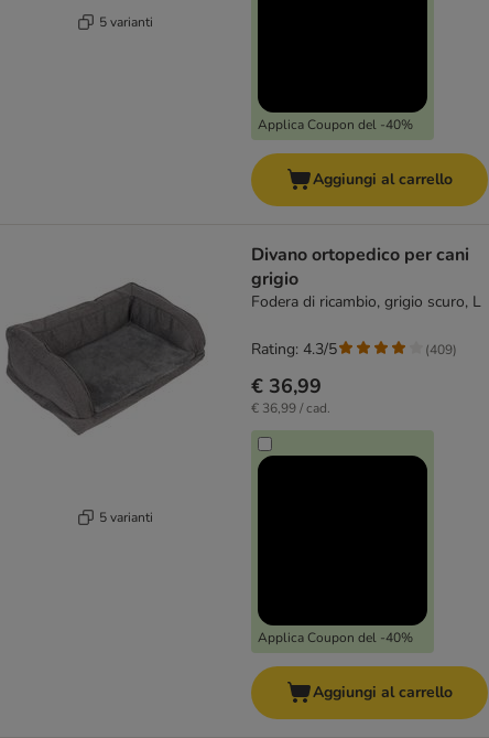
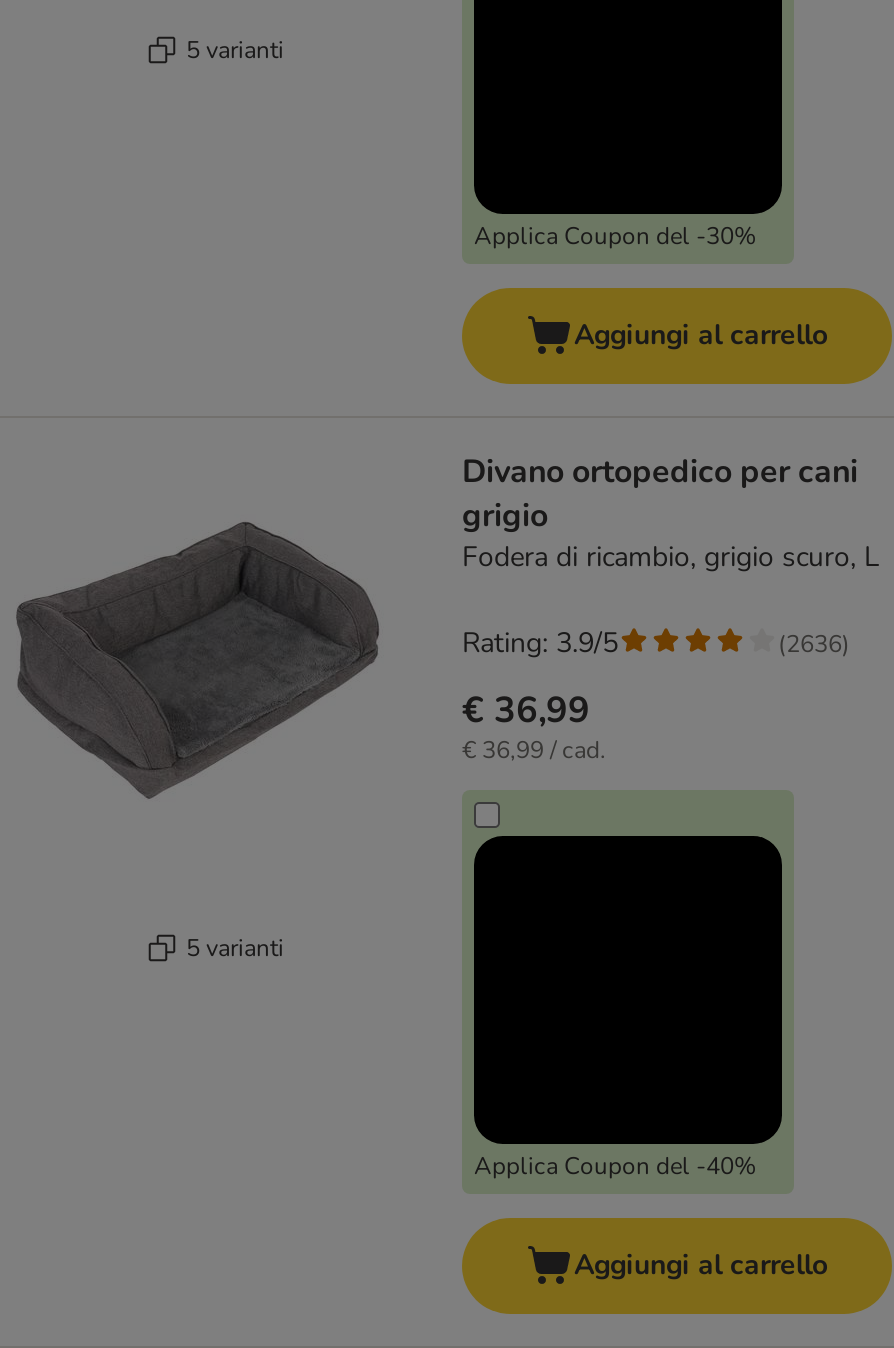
- Applica Coupon del -40%
+ Applica Coupon del -30%

- Rating: 4.3/5
+ Rating: 3.9/5

- (409)
+ (2636)
